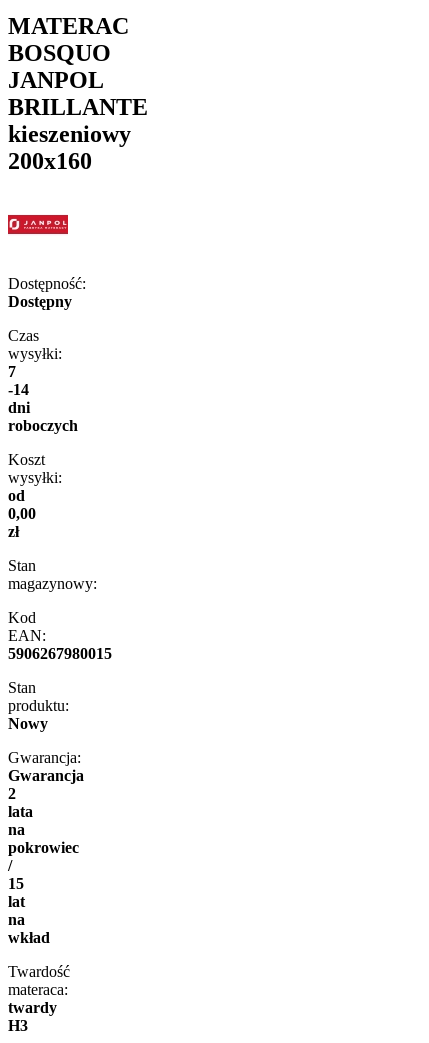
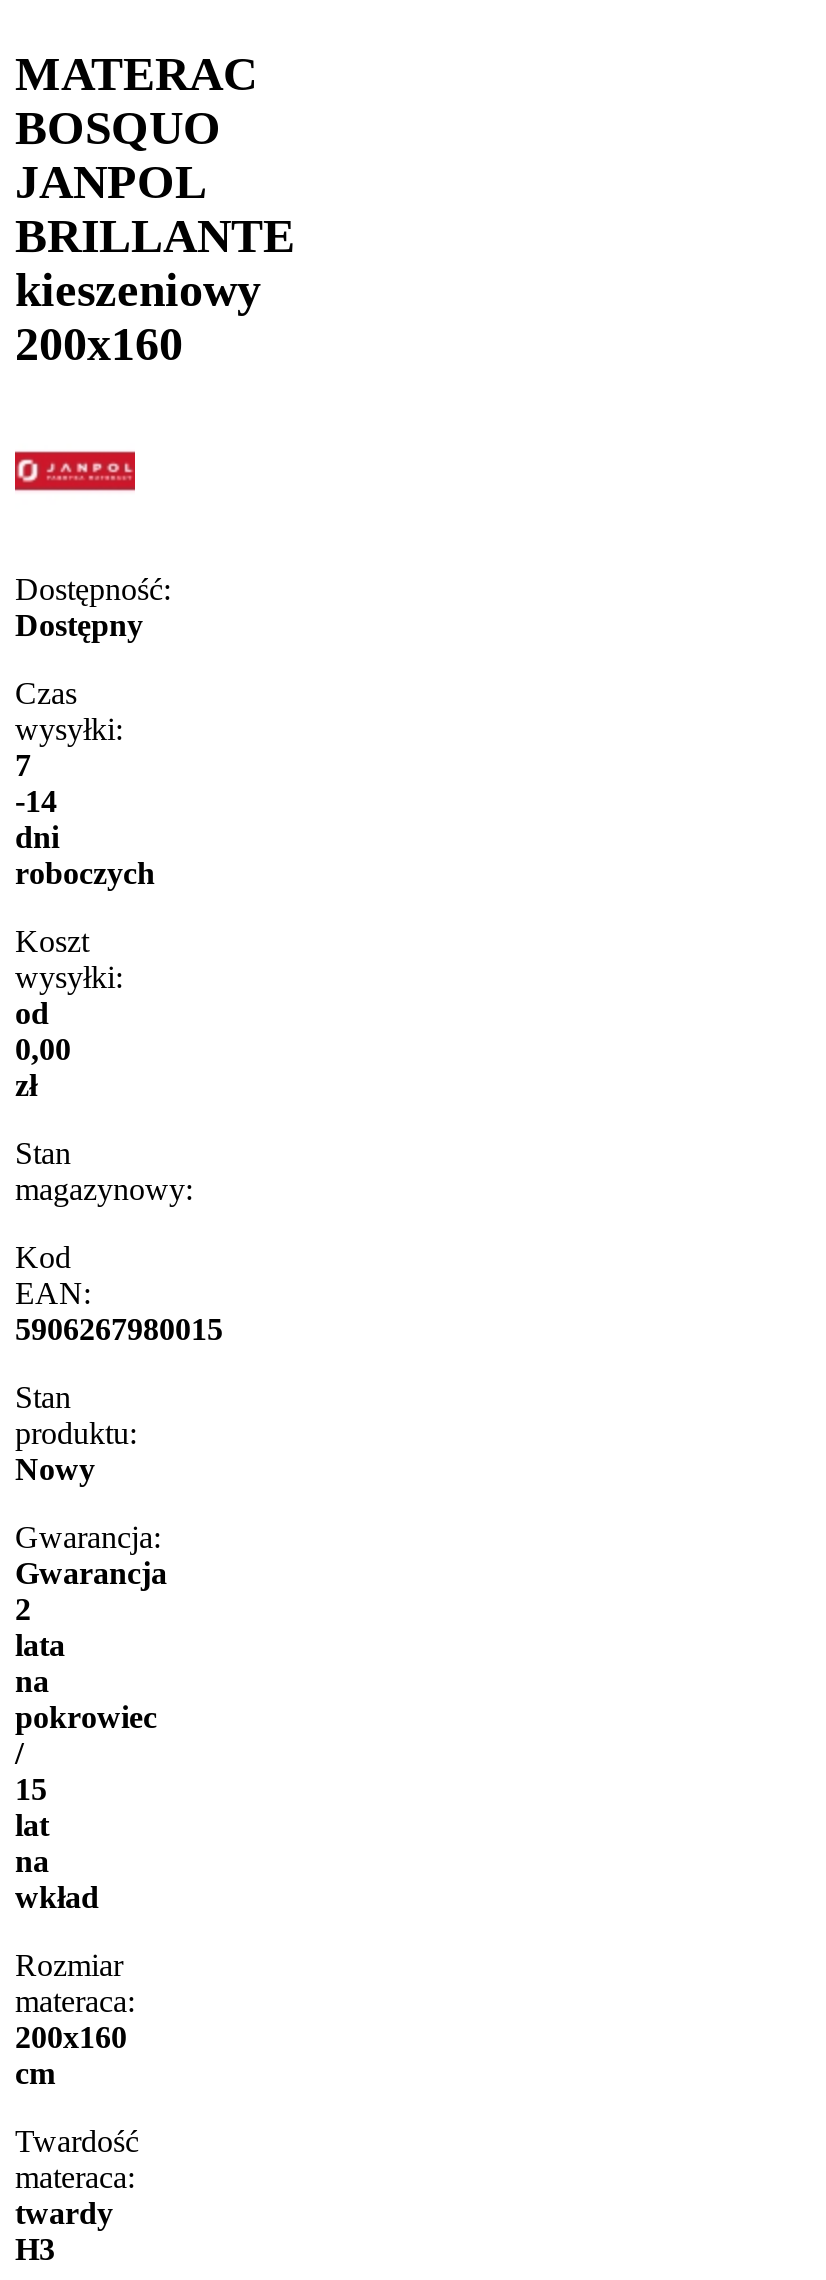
+ Rozmiar
+ materaca:
+ 200x160
+ cm
